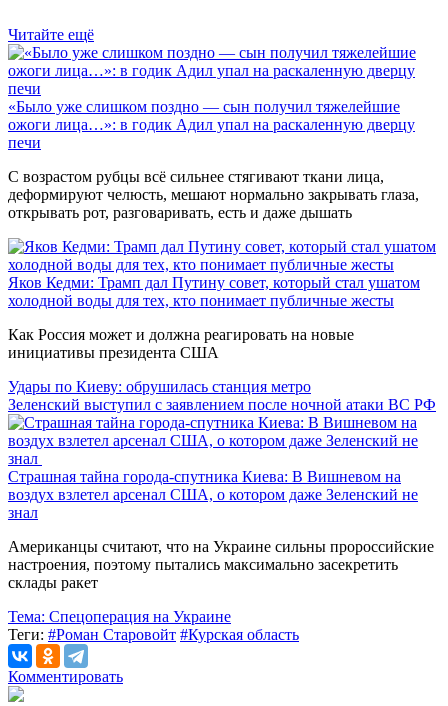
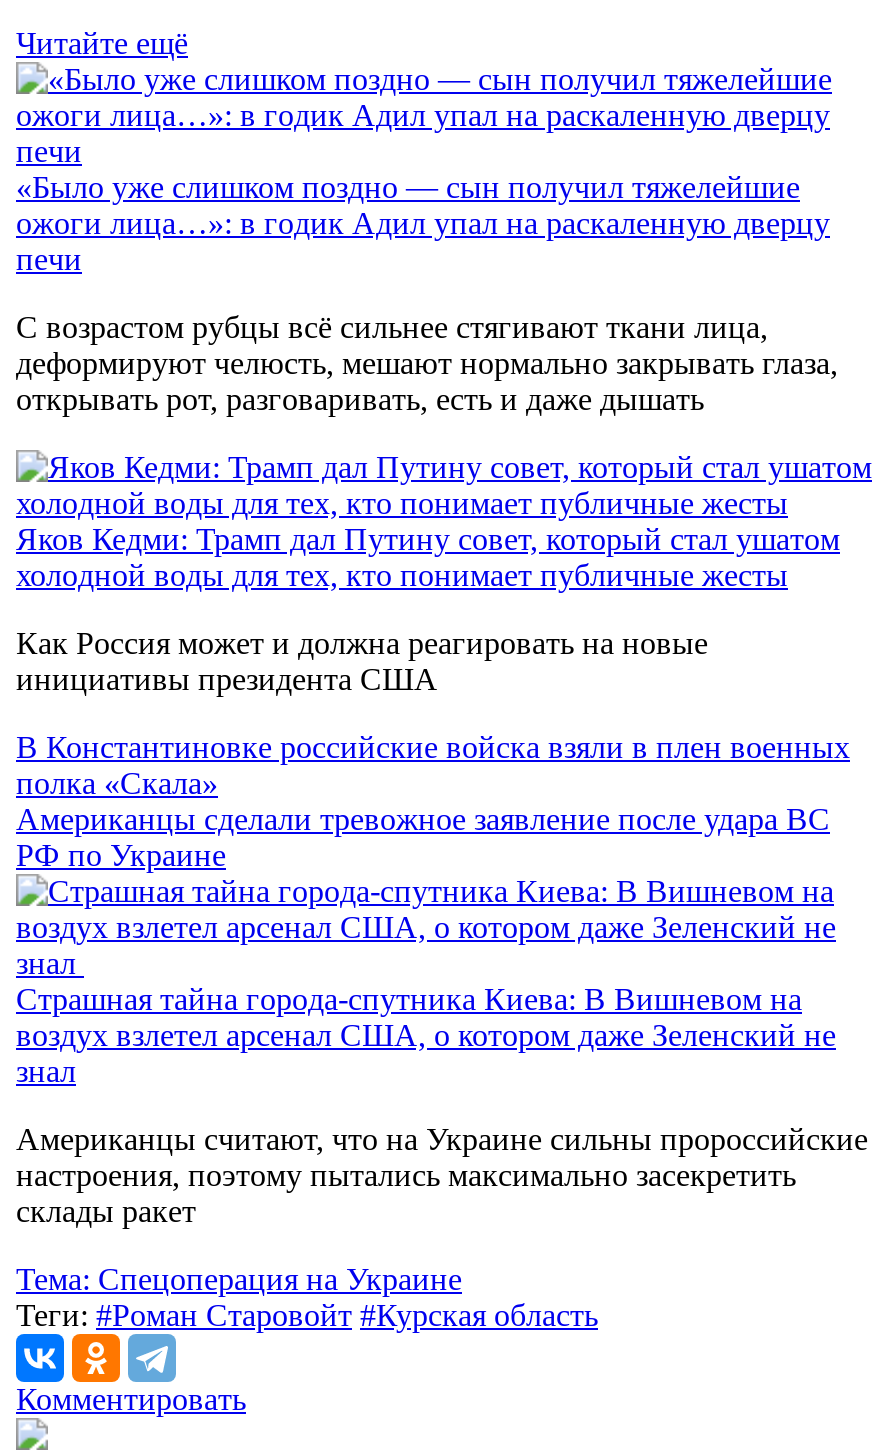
- Удары по Киеву: обрушилась станция метро
- Зеленский выступил с заявлением после ночной атаки ВС РФ
+ В Константиновке российские войска взяли в плен военных
+ полка «Скала»
+ Американцы сделали тревожное заявление после удара ВС
+ РФ по Украине
